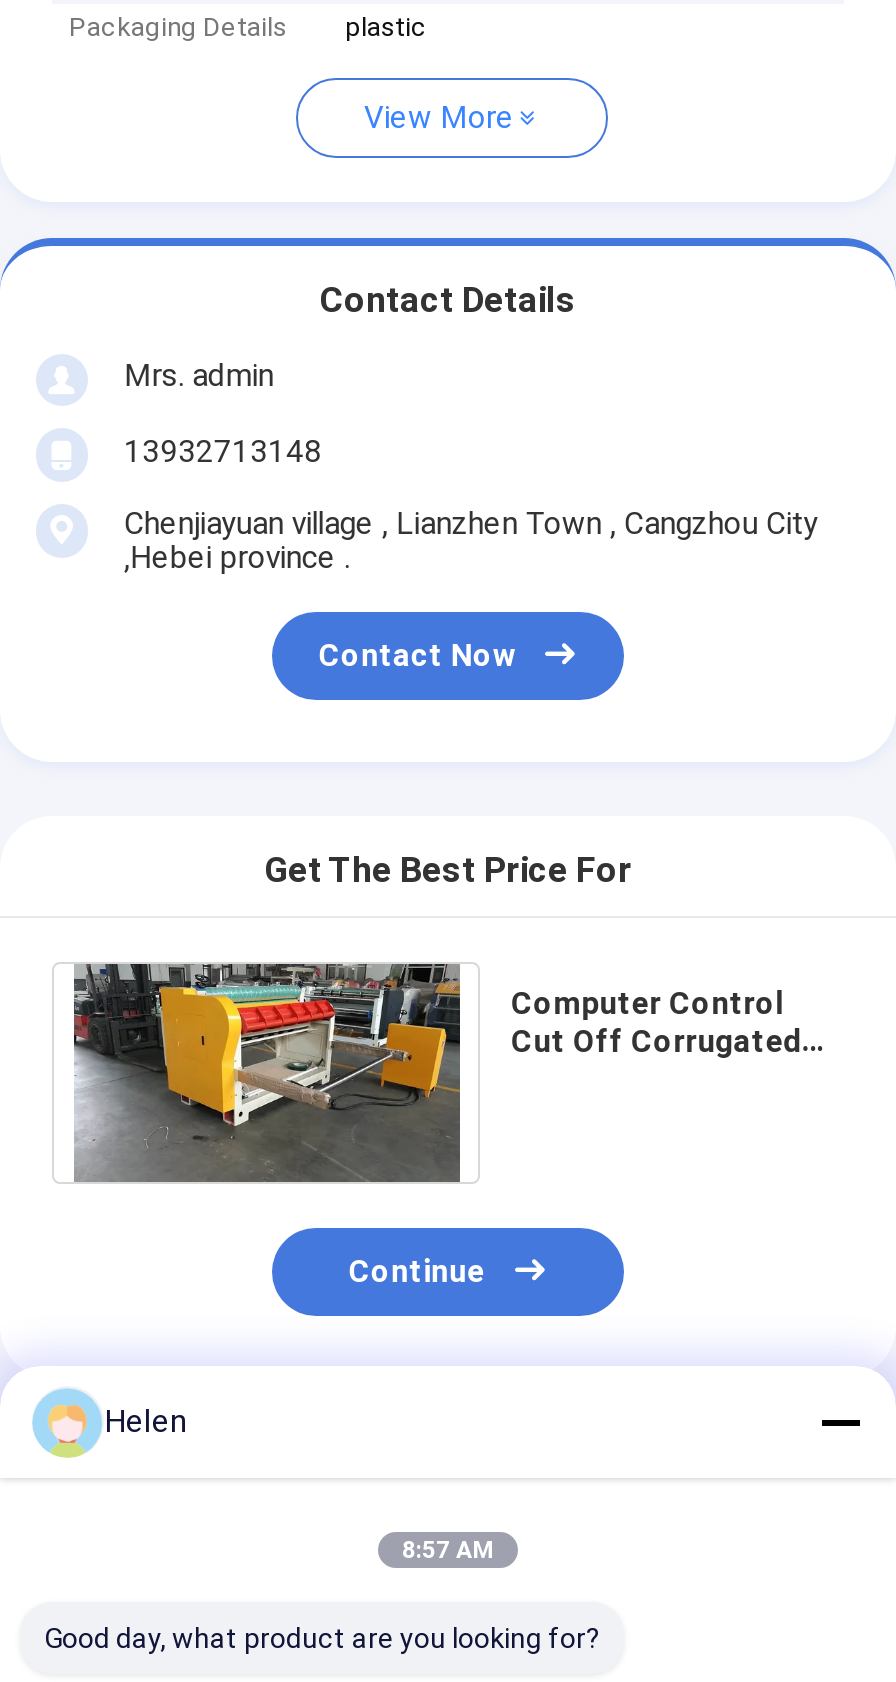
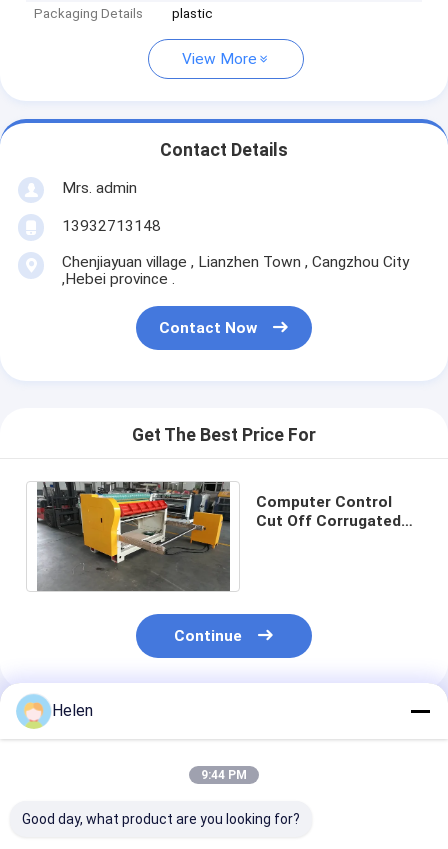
- 8:57 AM
+ 9:44 PM
